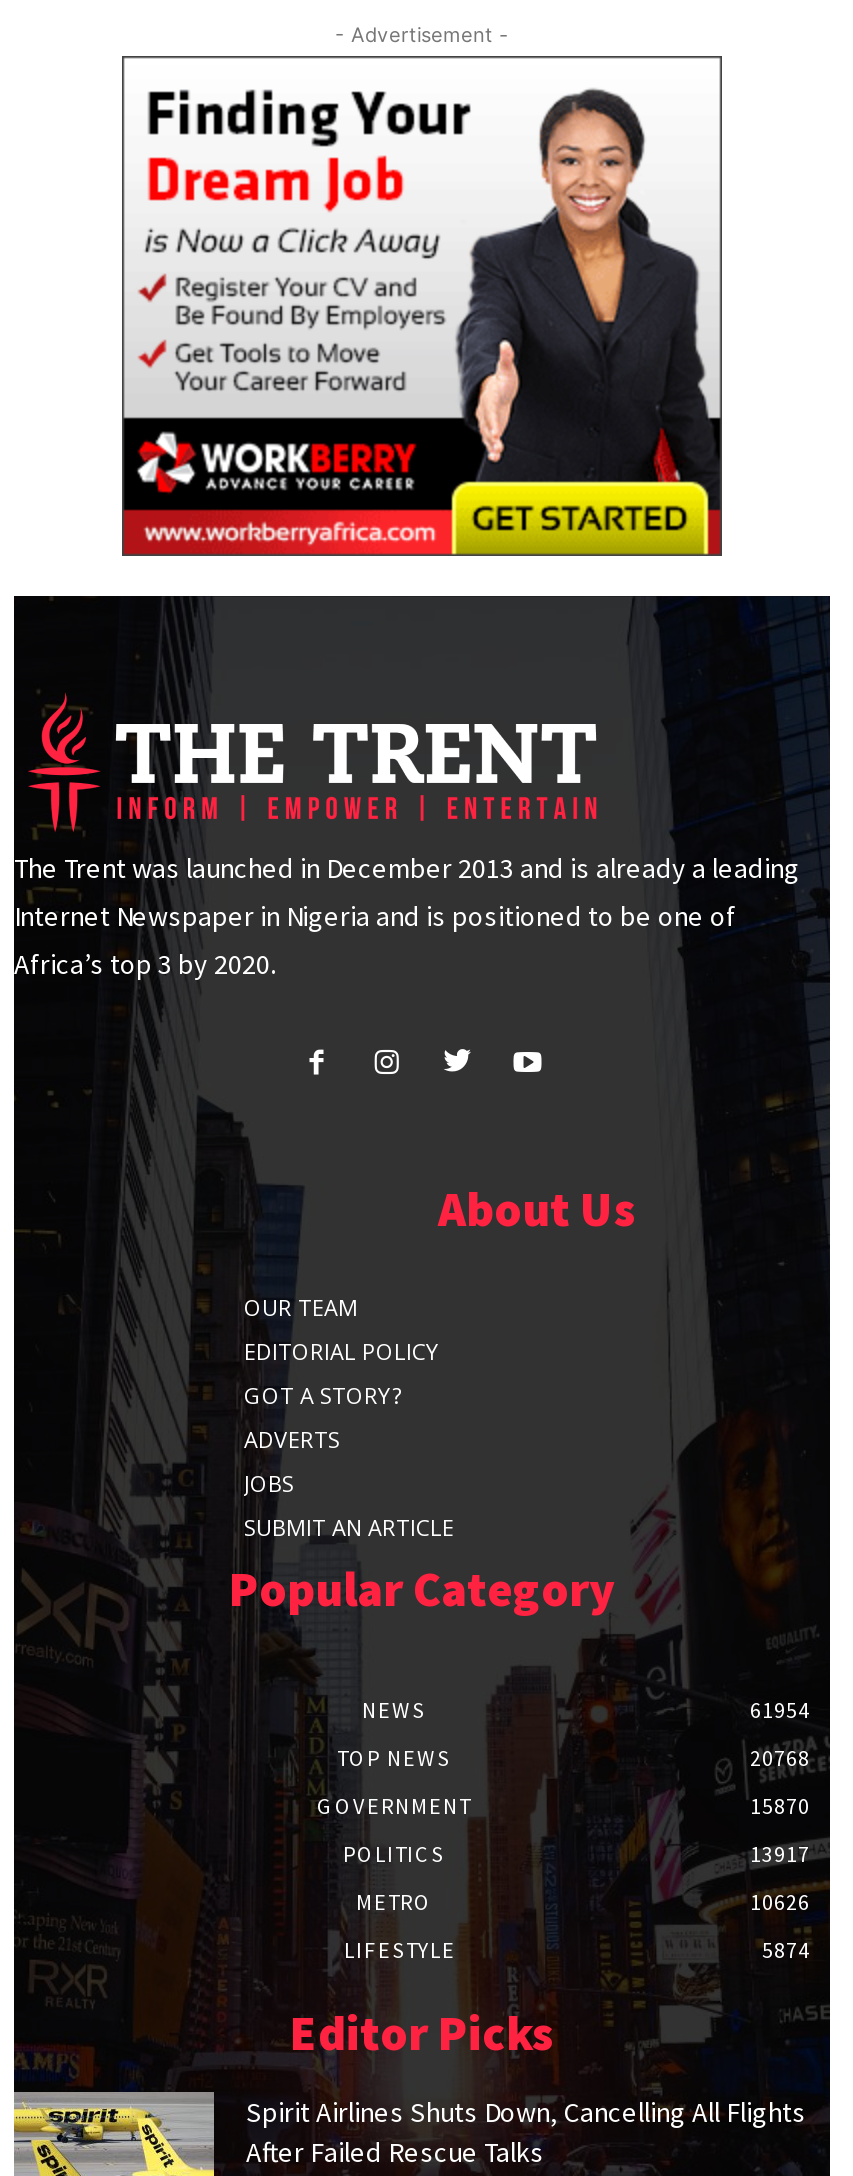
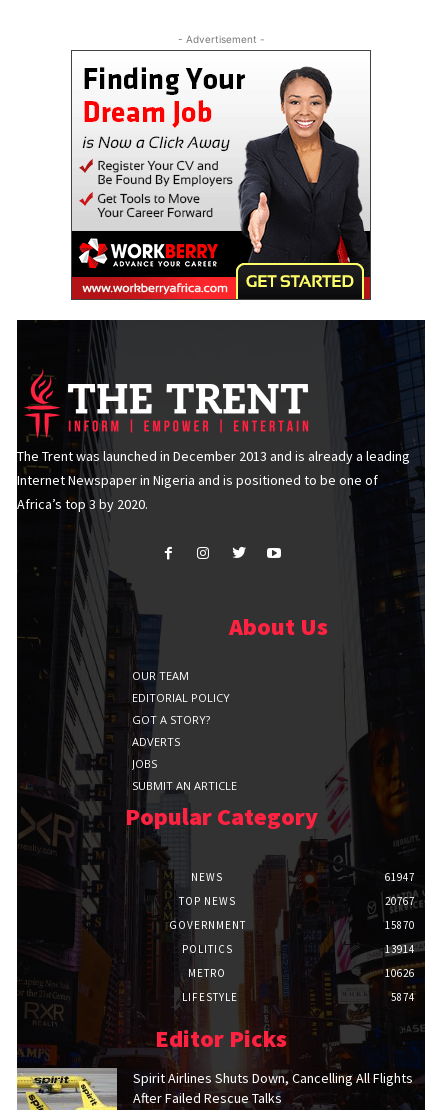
- [image]
+ [image]

- 61954
+ 61947

- 20768
+ 20767

- 13917
+ 13914
